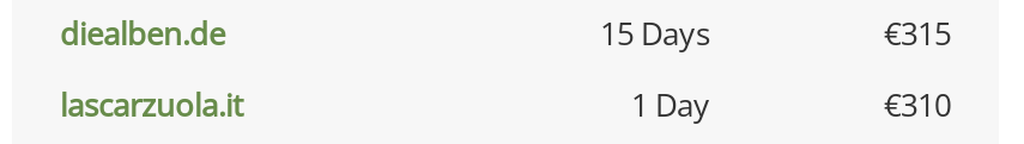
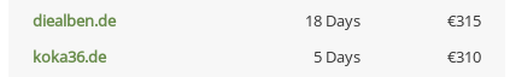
- 15 Days
+ 18 Days

- lascarzuola.it
- 1 Day
+ koka36.de
+ 5 Days
